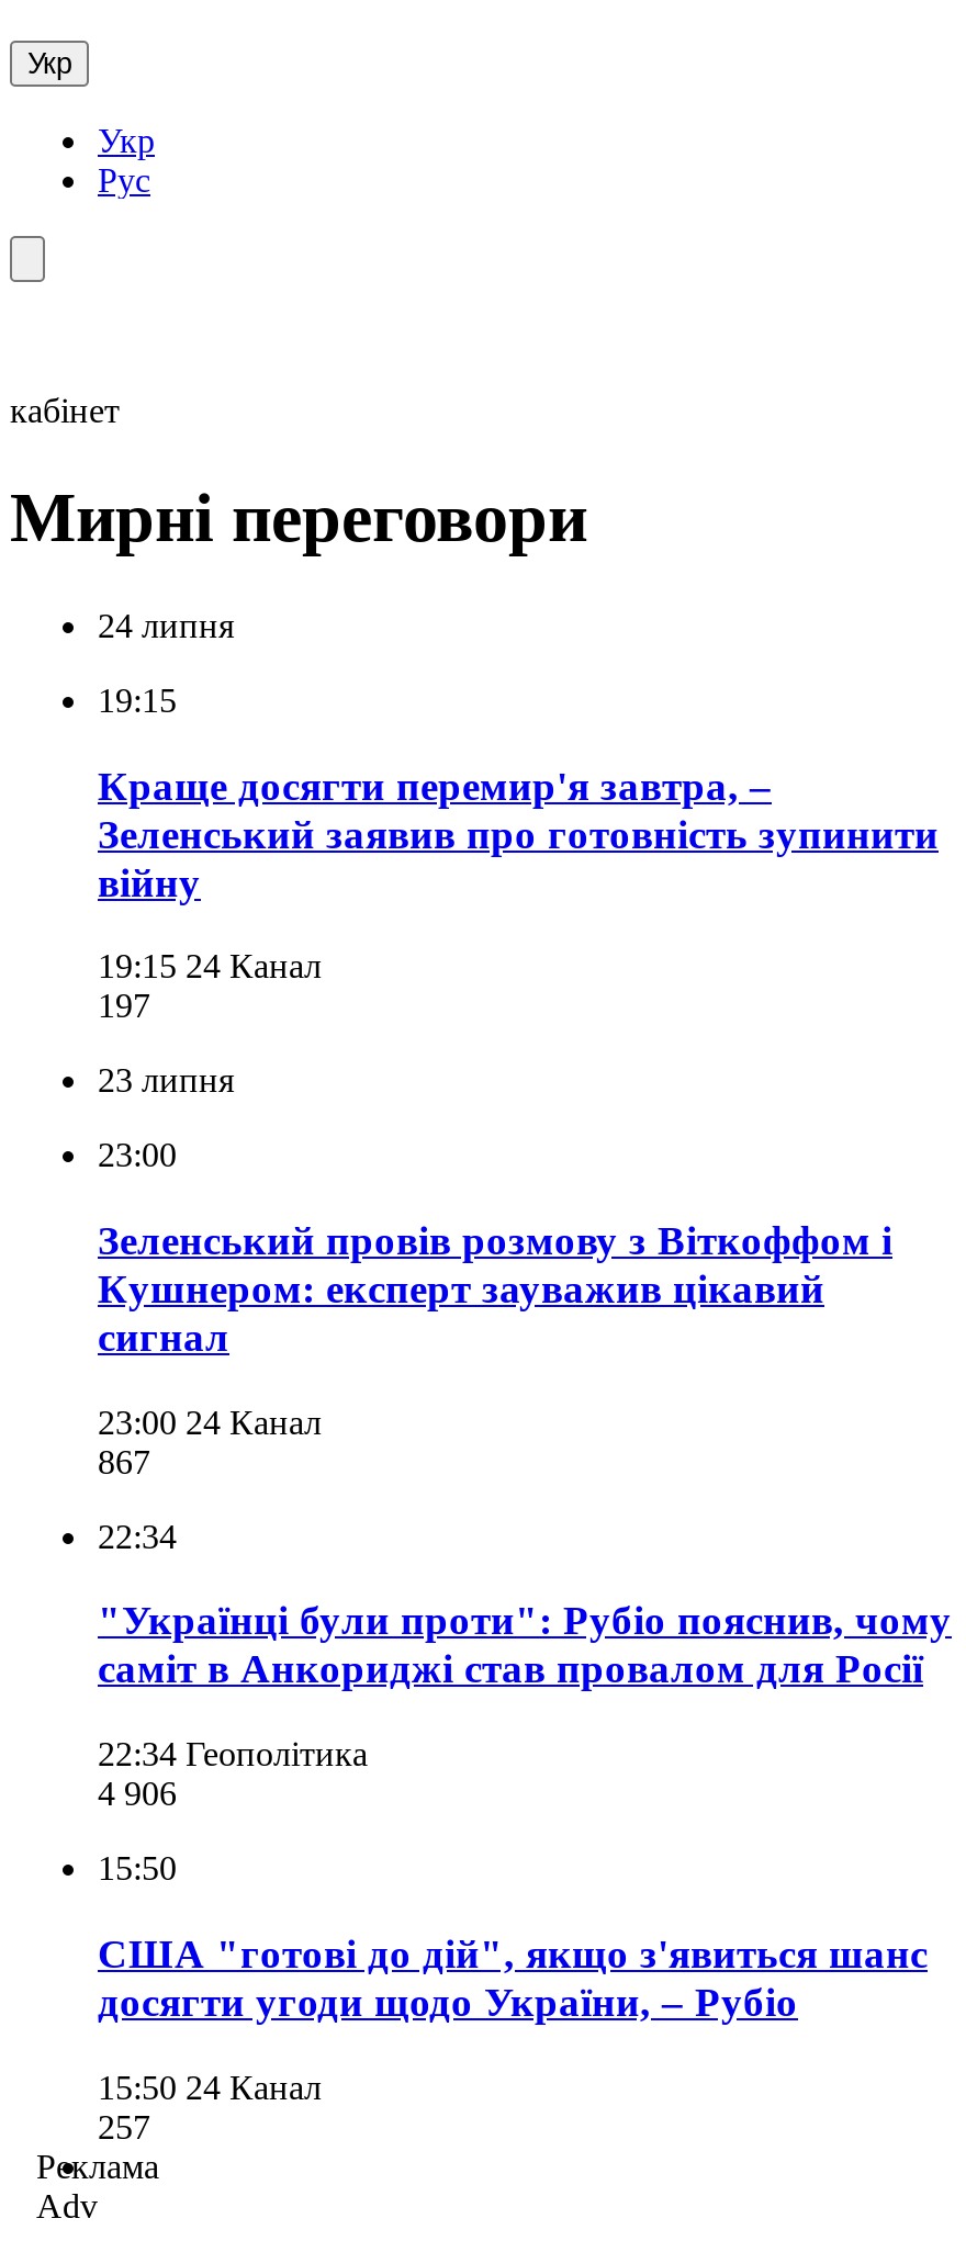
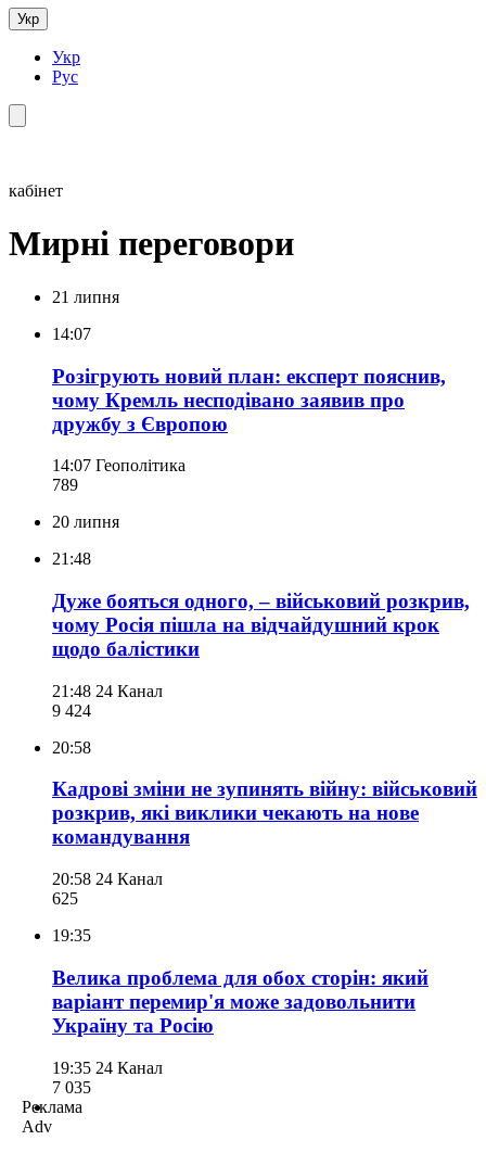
- 24 липня
+ 21 липня

- 19:15
+ 14:07

- Краще досягти перемир'я завтра, –
- Зеленський заявив про готовність зупинити
- війну
+ Розігрують новий план: експерт пояснив,
+ чому Кремль несподівано заявив про
+ дружбу з Європою

- 19:15 24 Канал
- 197
+ 14:07 Геополітика
+ 789

- 23 липня
+ 20 липня

- 23:00
+ 21:48

- Зеленський провів розмову з Віткоффом і
- Кушнером: експерт зауважив цікавий
- сигнал
+ Дуже бояться одного, – військовий розкрив,
+ чому Росія пішла на відчайдушний крок
+ щодо балістики

- 23:00 24 Канал
- 867
+ 21:48 24 Канал
+ 9 424

- 22:34
+ 20:58

- "Українці були проти": Рубіо пояснив, чому
- саміт в Анкориджі став провалом для Росії
+ Кадрові зміни не зупинять війну: військовий
+ розкрив, які виклики чекають на нове
+ командування

- 22:34 Геополітика
- 4 906
+ 20:58 24 Канал
+ 625

- 15:50
+ 19:35

- США "готові до дій", якщо з'явиться шанс
- досягти угоди щодо України, – Рубіо
+ Велика проблема для обох сторін: який
+ варіант перемир'я може задовольнити
+ Україну та Росію

- 15:50 24 Канал
- 257
+ 19:35 24 Канал
+ 7 035
